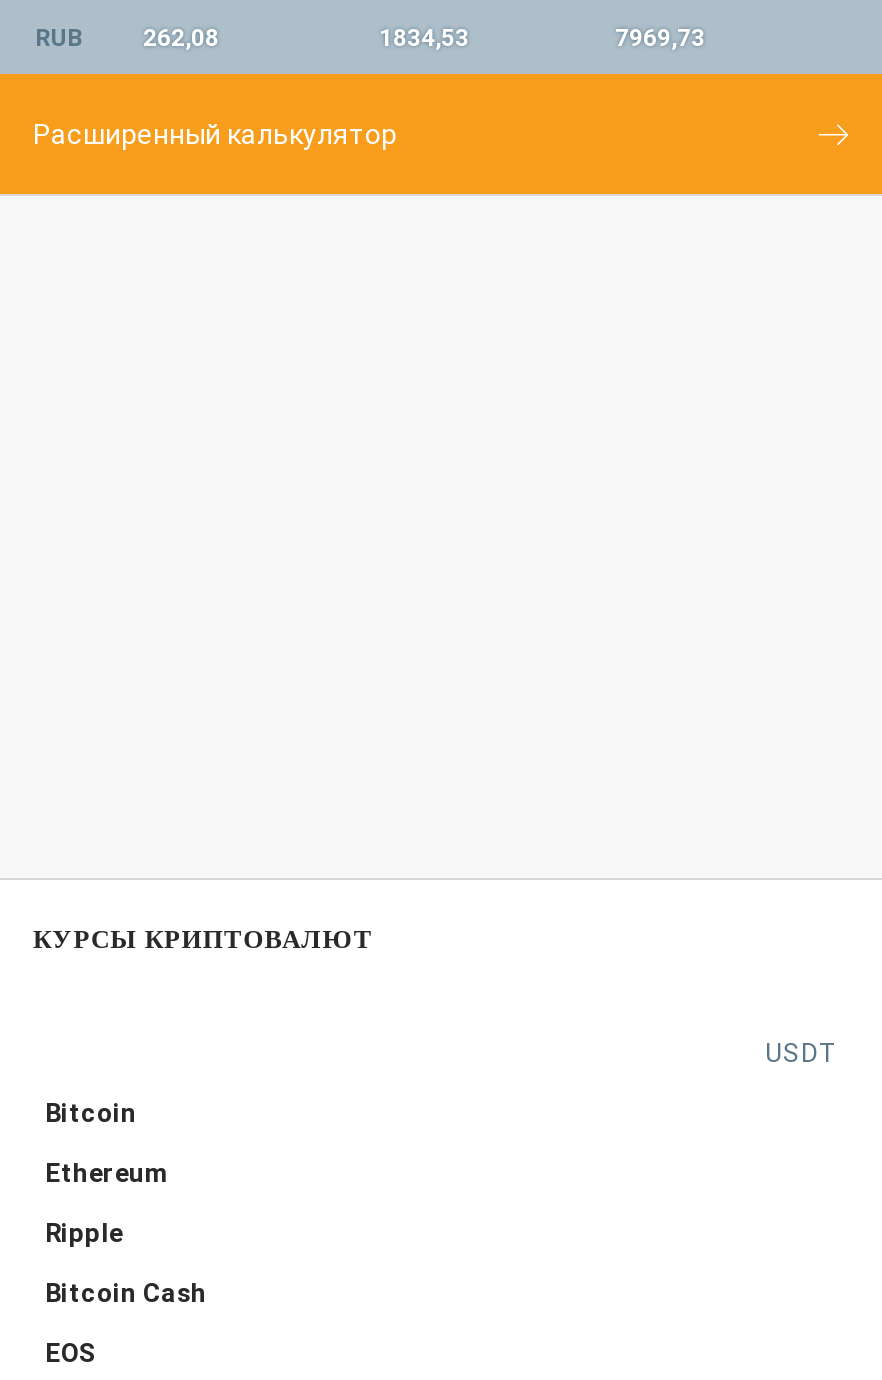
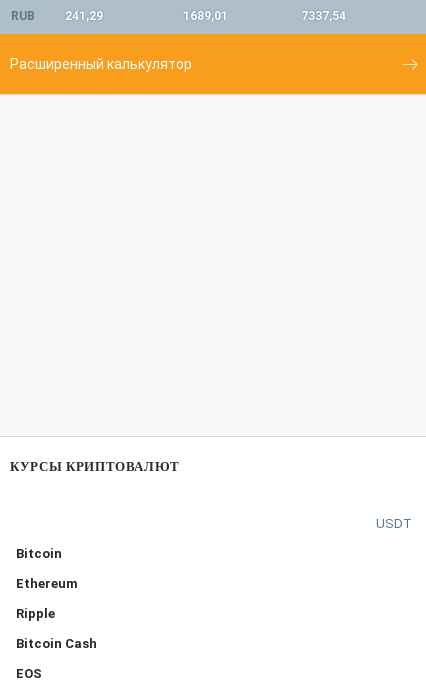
- 262,08
+ 241,29

- 1834,53
+ 1689,01

- 7969,73
+ 7337,54
